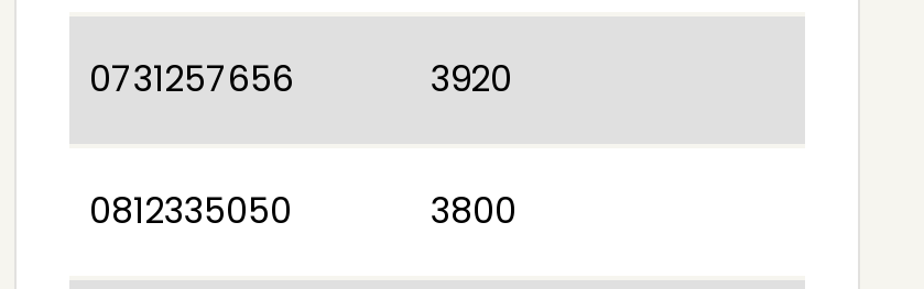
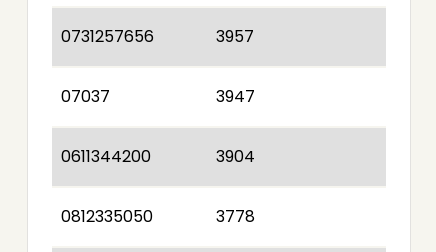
- 3920
+ 3957
+ 07037
+ 3947
+ 0611344200
+ 3904

- 3800
+ 3778
